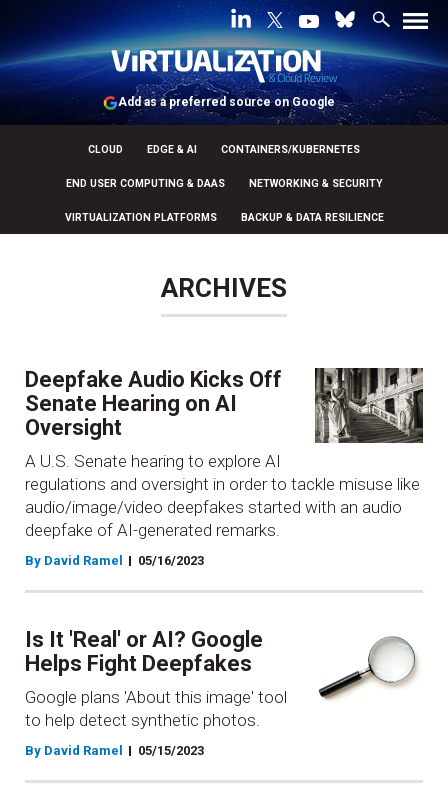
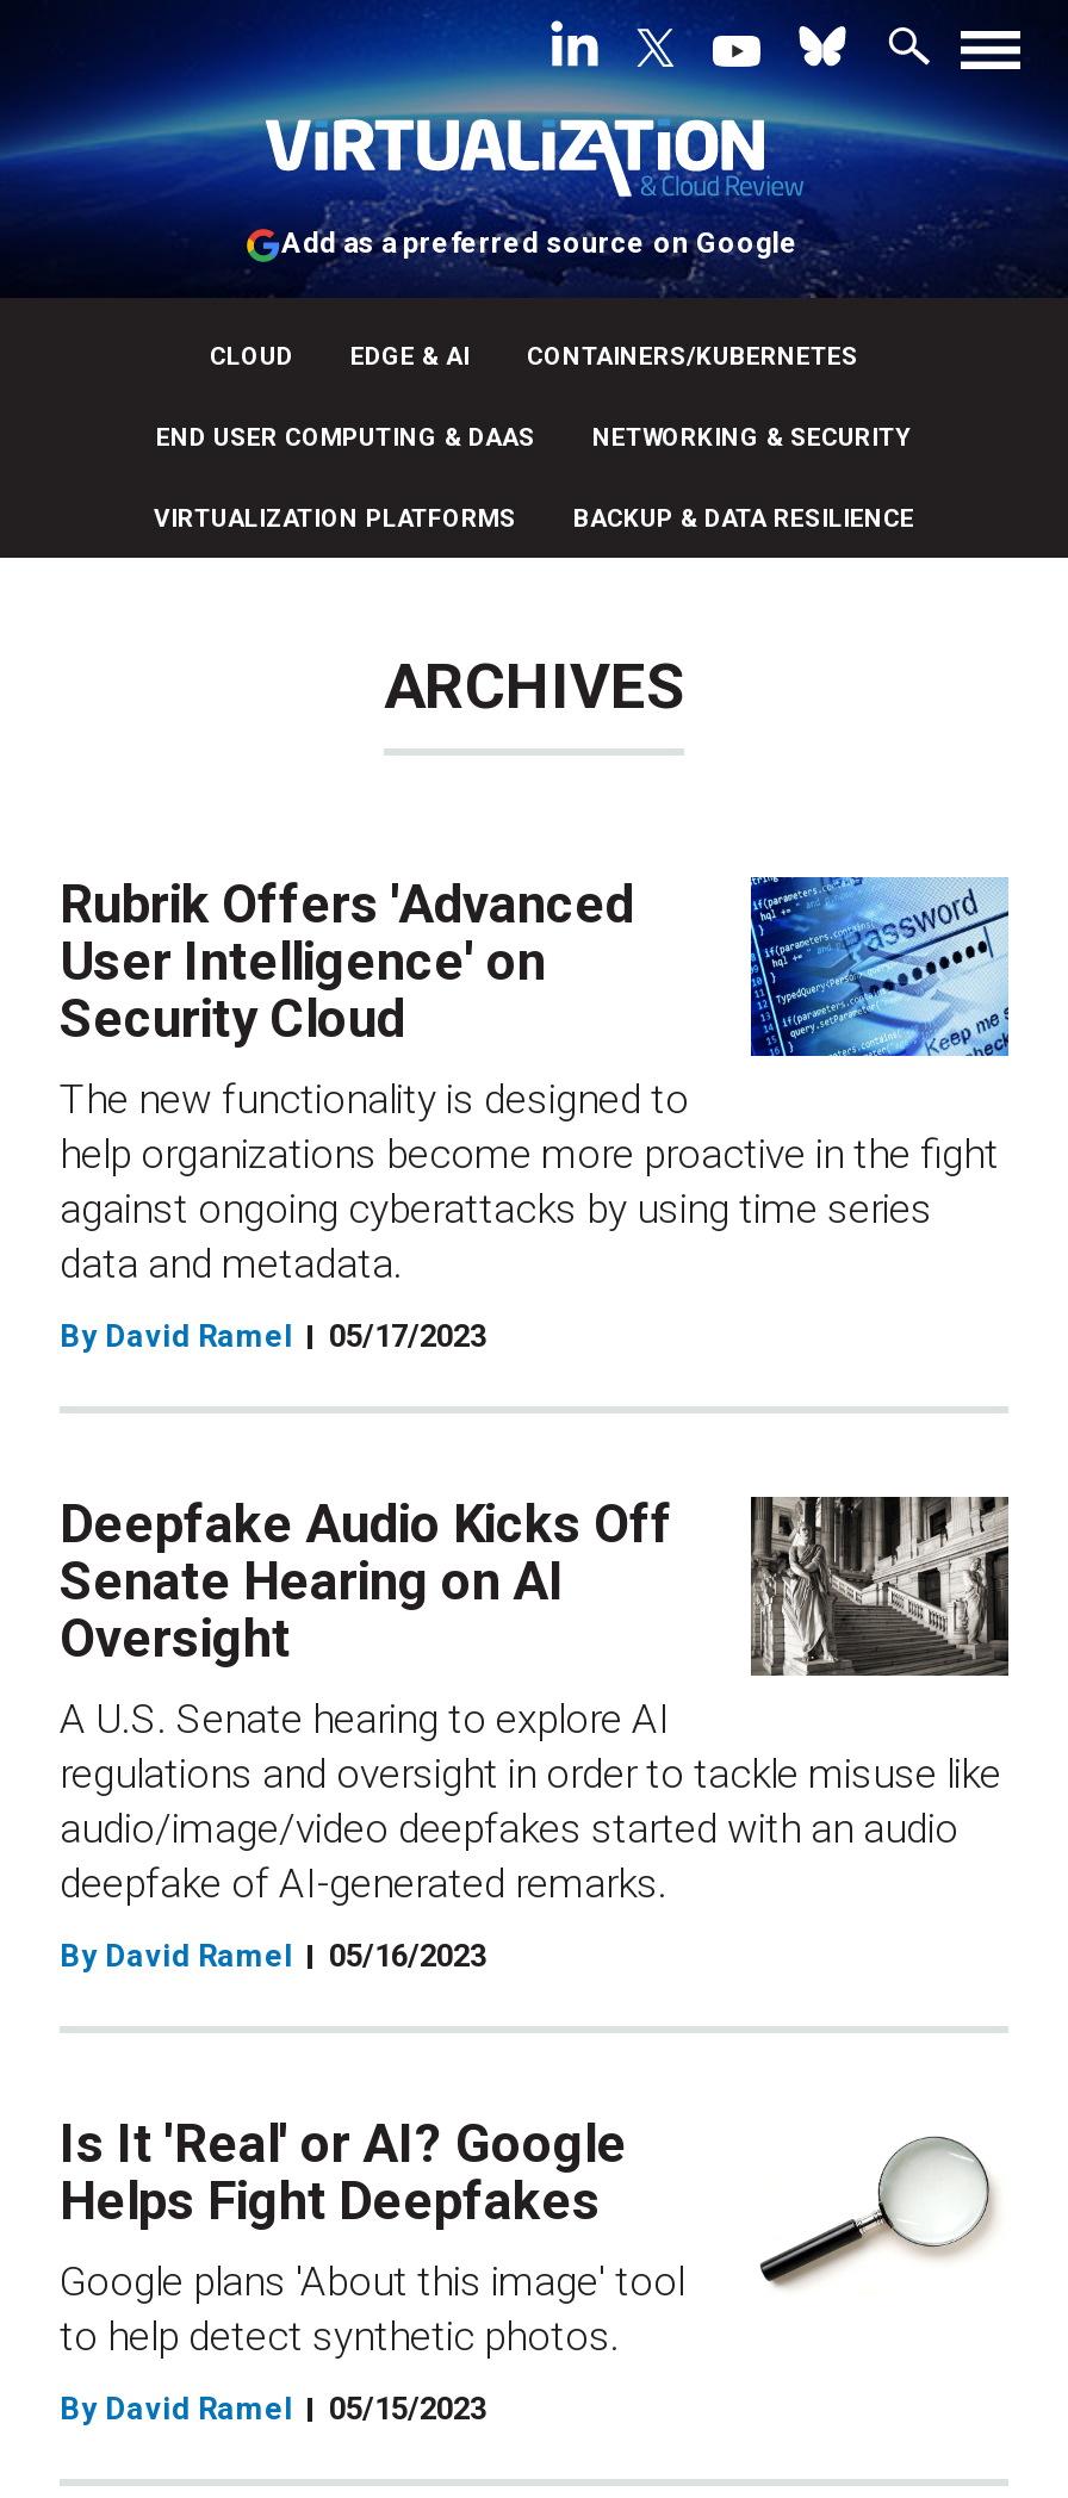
+ [image]
+ Rubrik Offers 'Advanced
+ User Intelligence' on
+ Security Cloud
+ The new functionality is designed to
+ help organizations become more proactive in the fight
+ against ongoing cyberattacks by using time series
+ data and metadata.
+ By David Ramel
+ 05/17/2023
